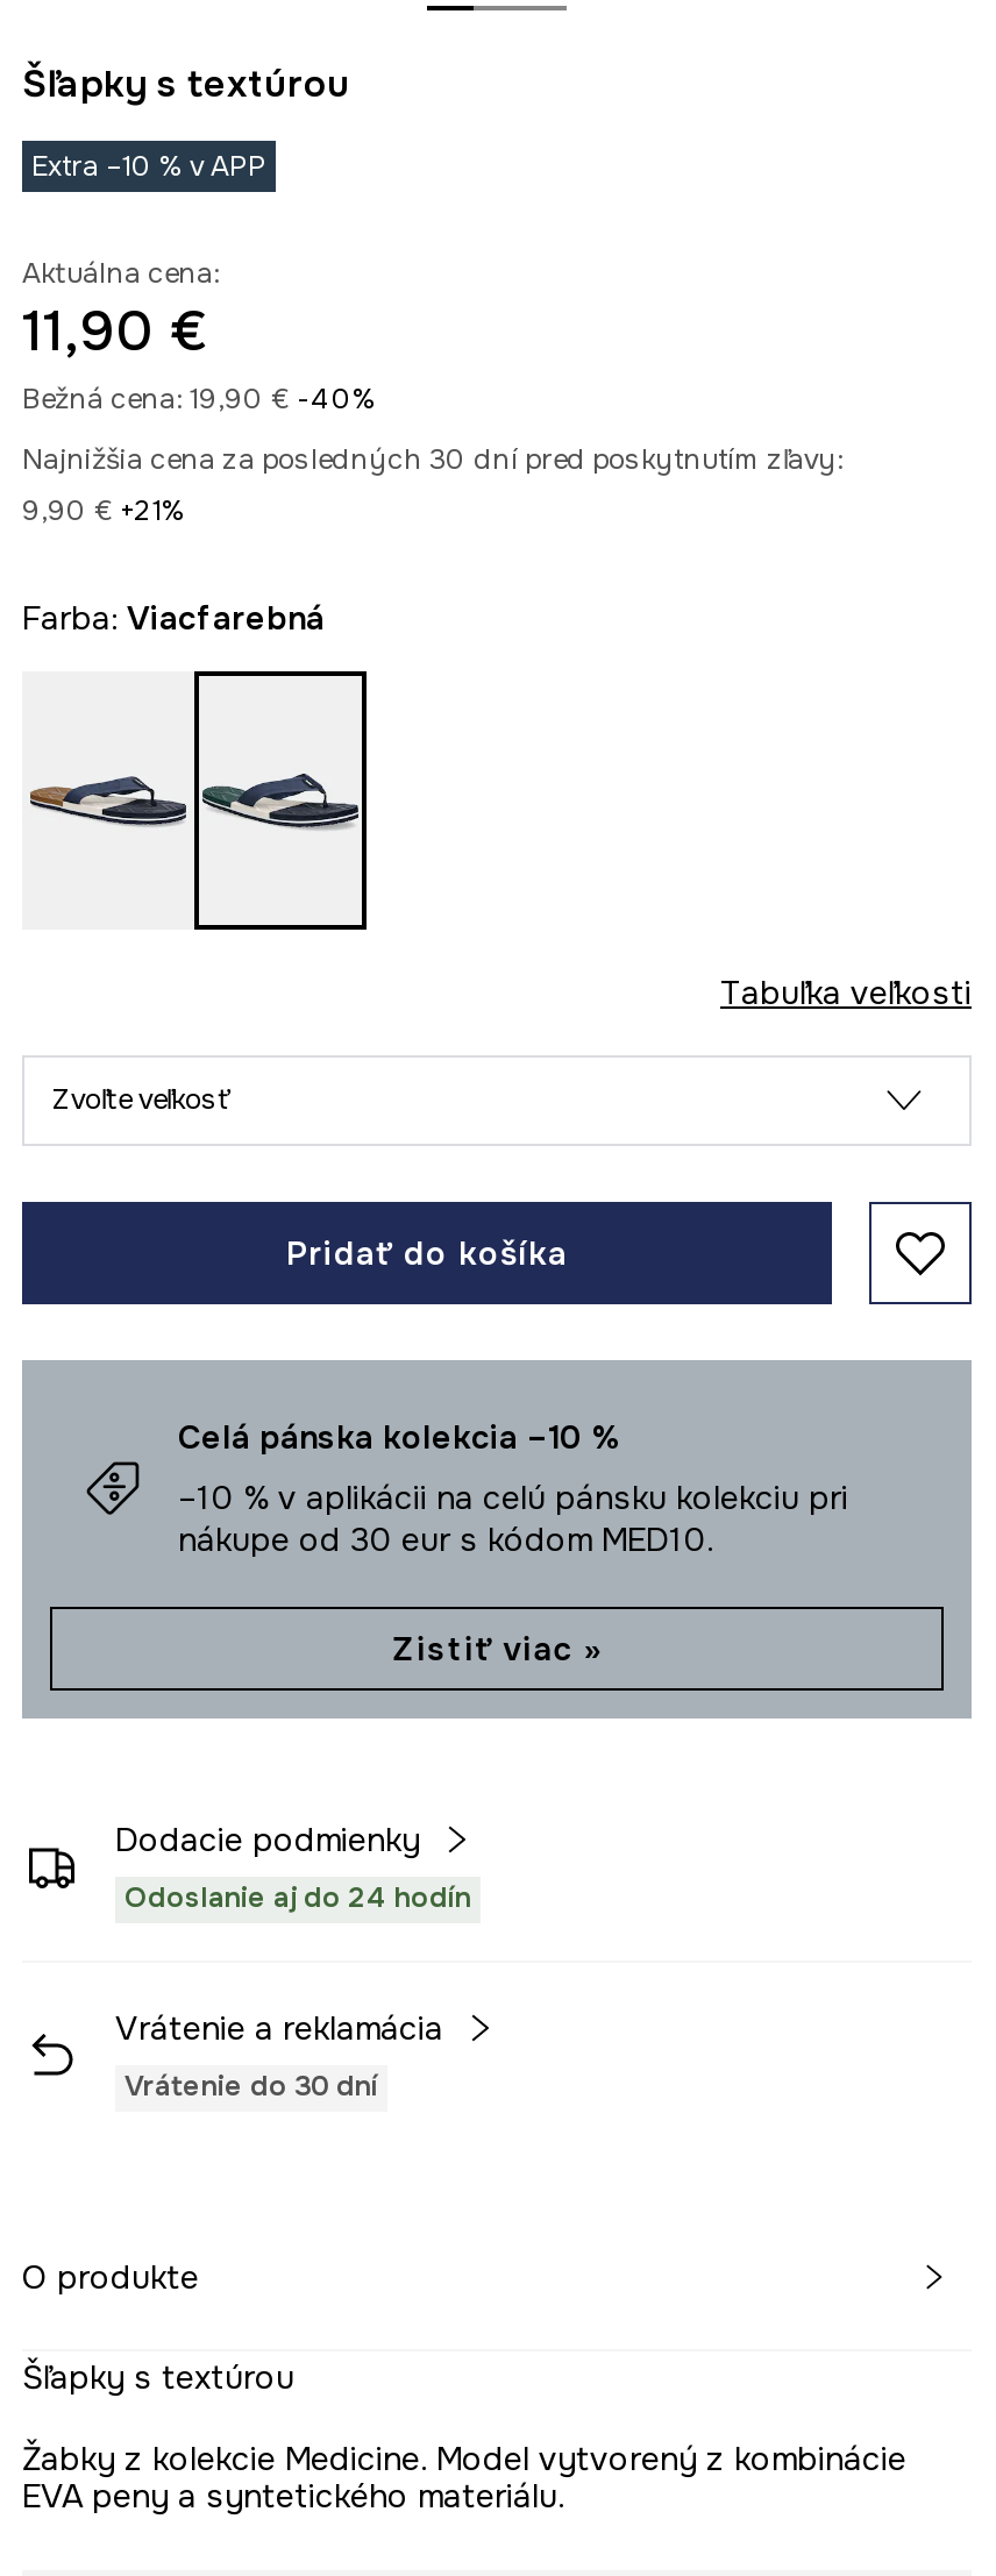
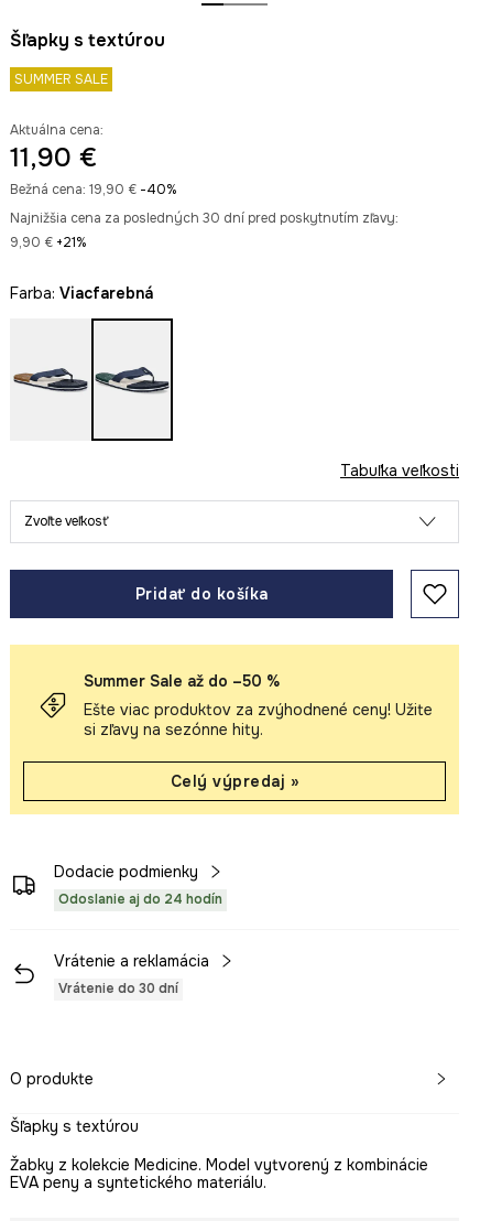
- Extra –10 % v APP
+ SUMMER SALE

- [image]
- Celá pánska kolekcia –10 %
- –10 % v aplikácii na celú pánsku kolekciu pri
- nákupe od 30 eur s kódom MED10.
+ [image]
+ Summer Sale až do –50 %
+ Ešte viac produktov za zvýhodnené ceny! Užite
+ si zľavy na sezónne hity.

- Zistiť viac »
+ Celý výpredaj »
